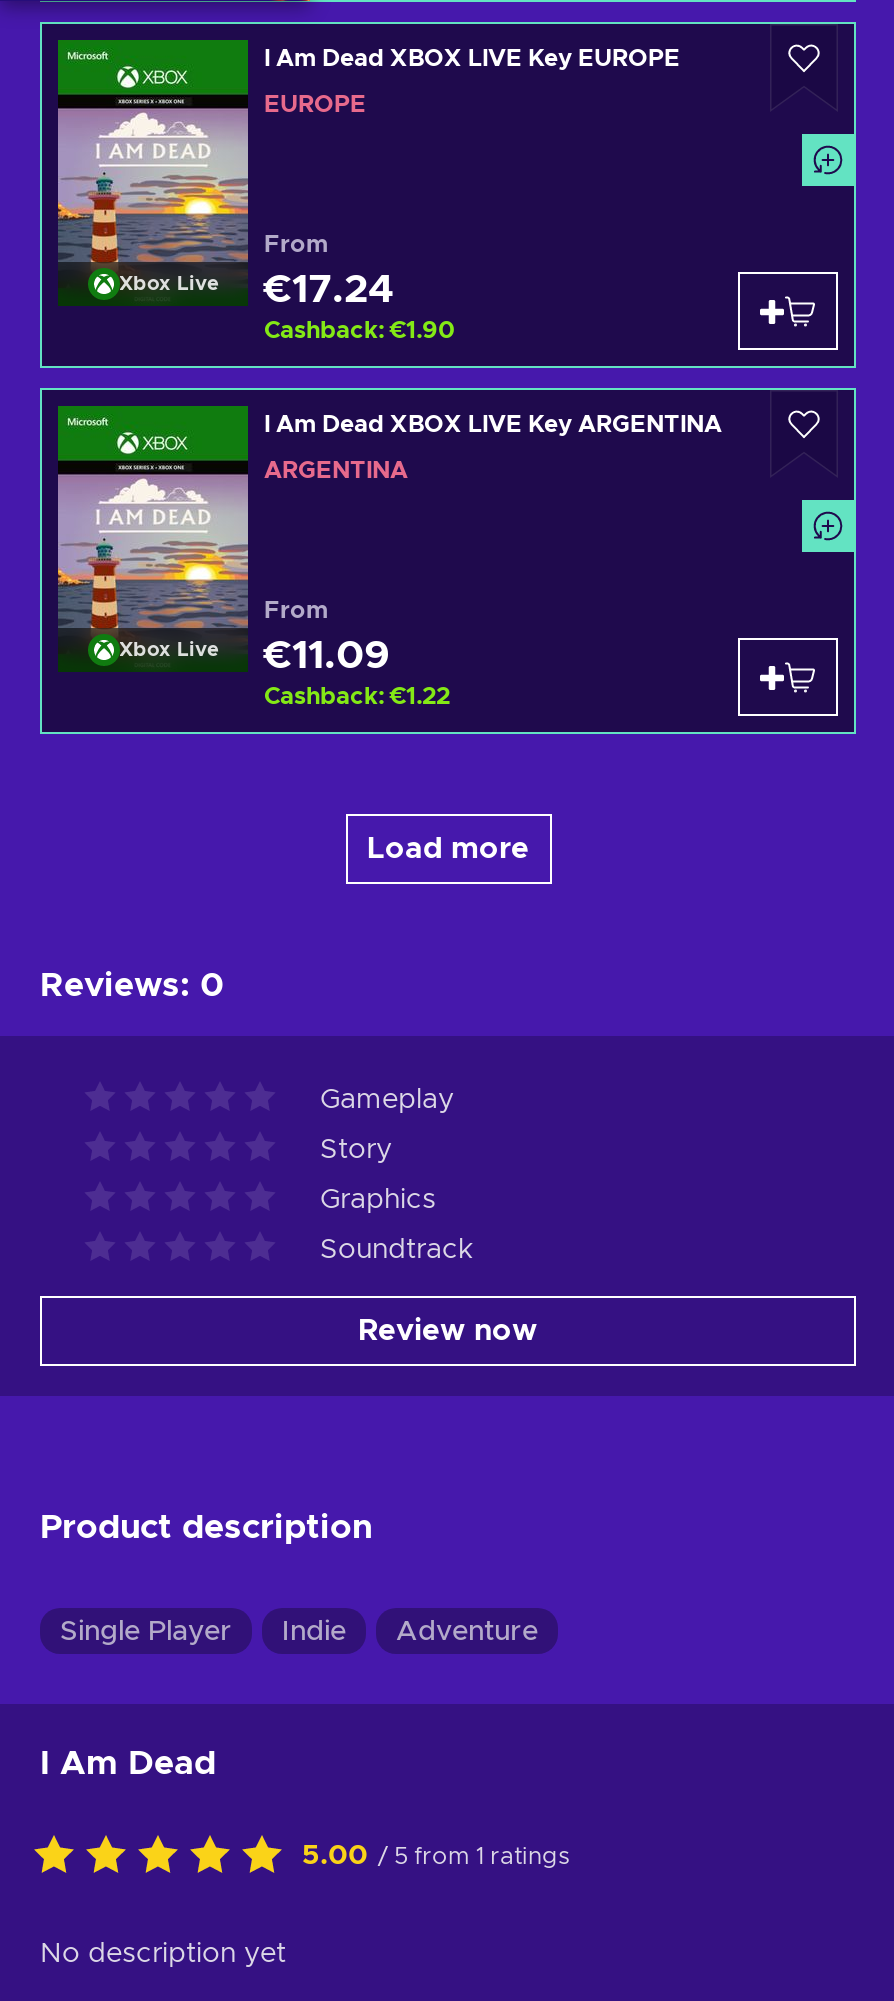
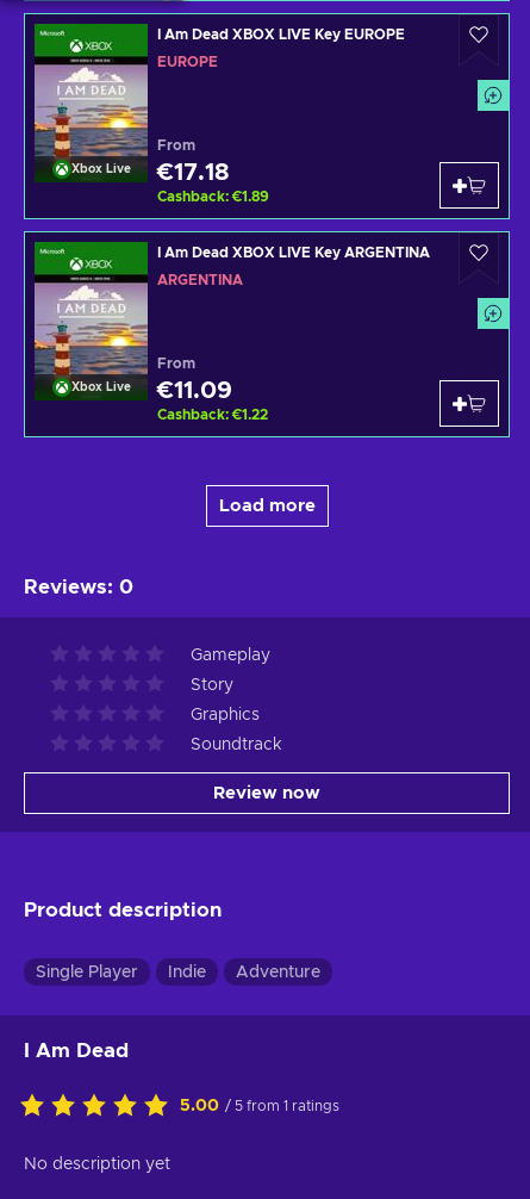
- €17.24
+ €17.18

- Cashback: €1.90
+ Cashback: €1.89
